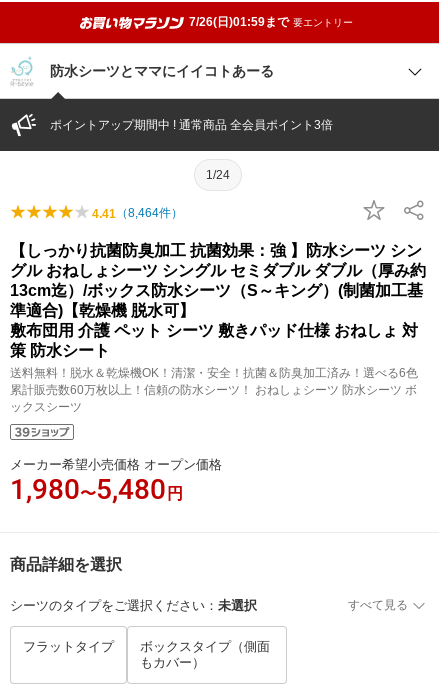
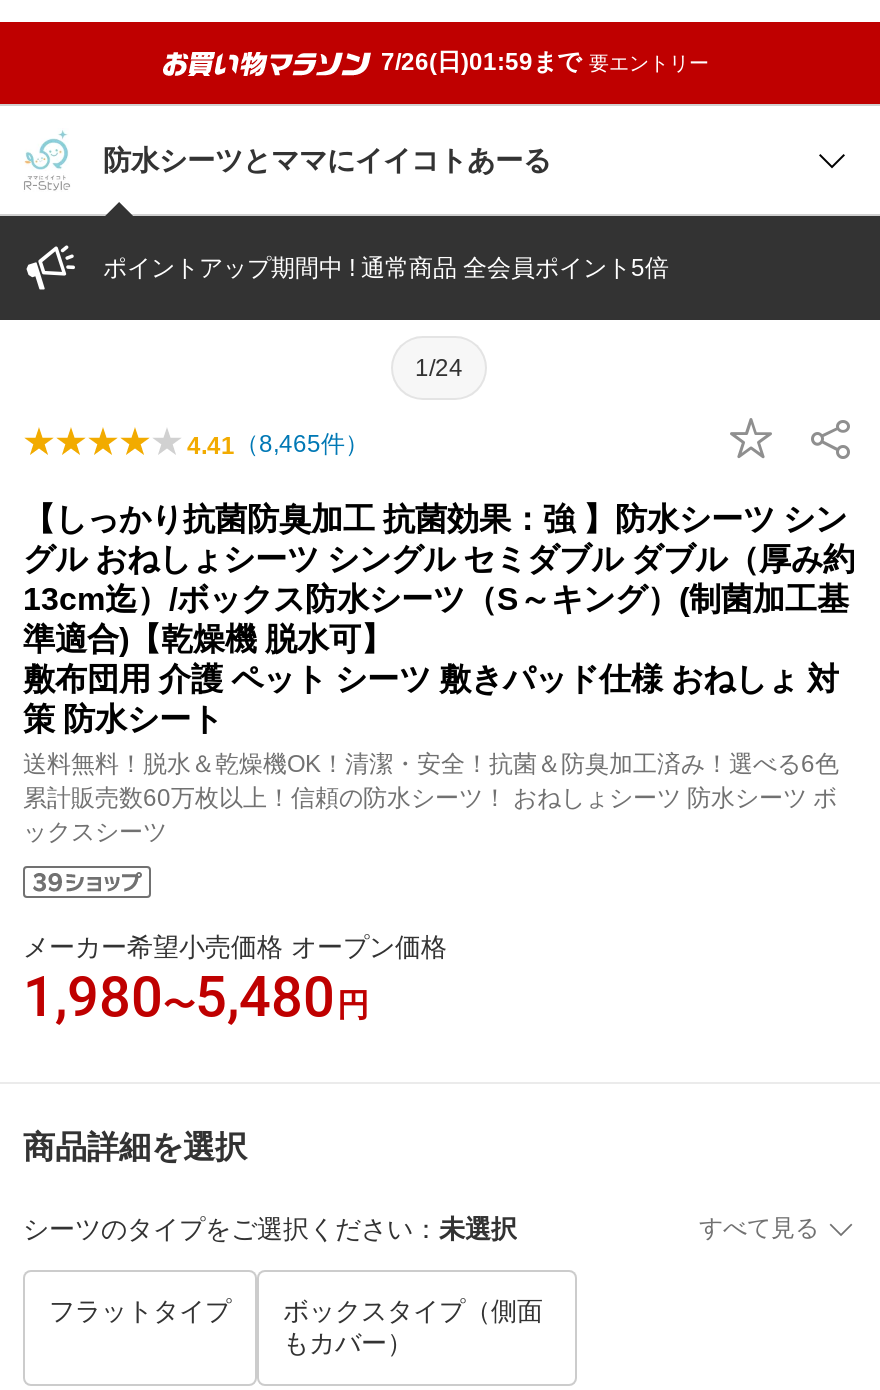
- ポイントアップ期間中 ! 通常商品 全会員ポイント3倍
+ ポイントアップ期間中 ! 通常商品 全会員ポイント5倍

- 4.41（8,464件）
+ 4.41（8,465件）
